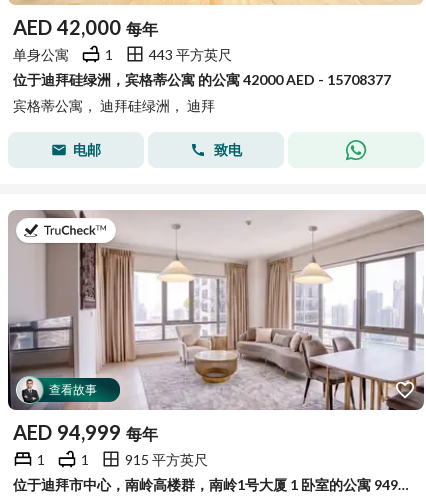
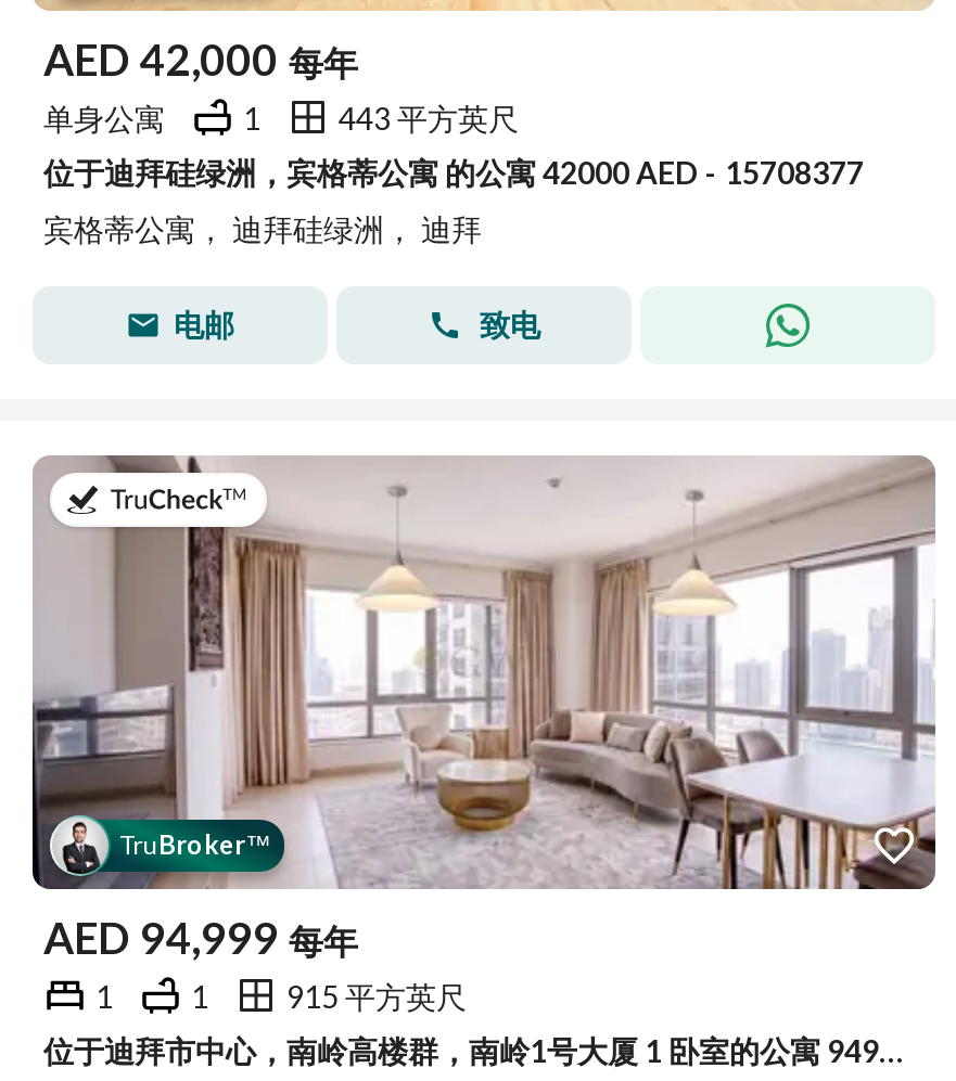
- 查看故事
+ TruBroker™
